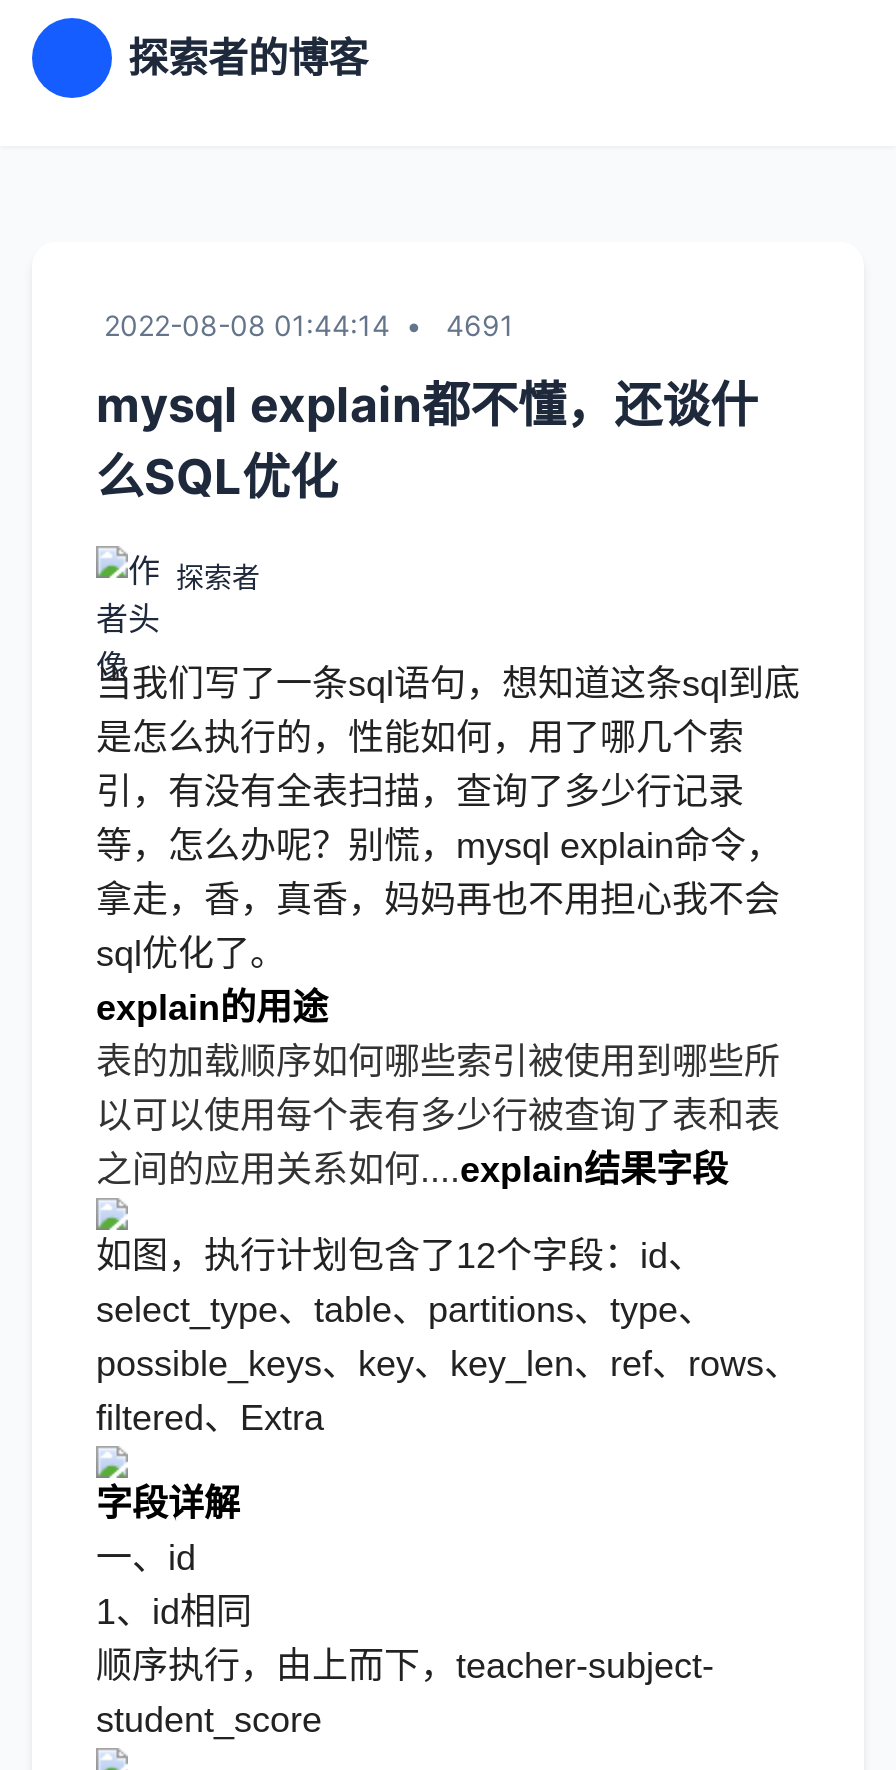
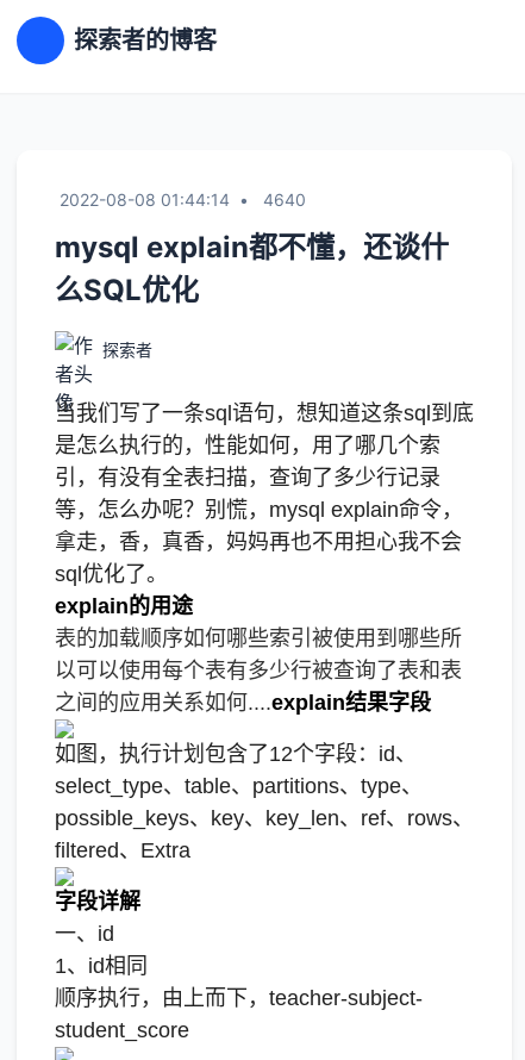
- 2022-08-08 01:44:14 • 4691
+ 2022-08-08 01:44:14 • 4640
